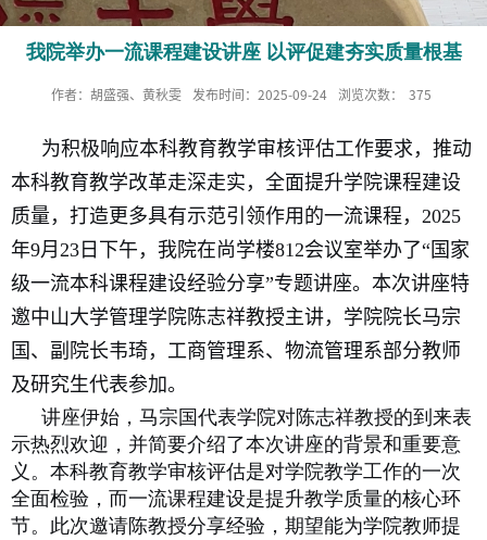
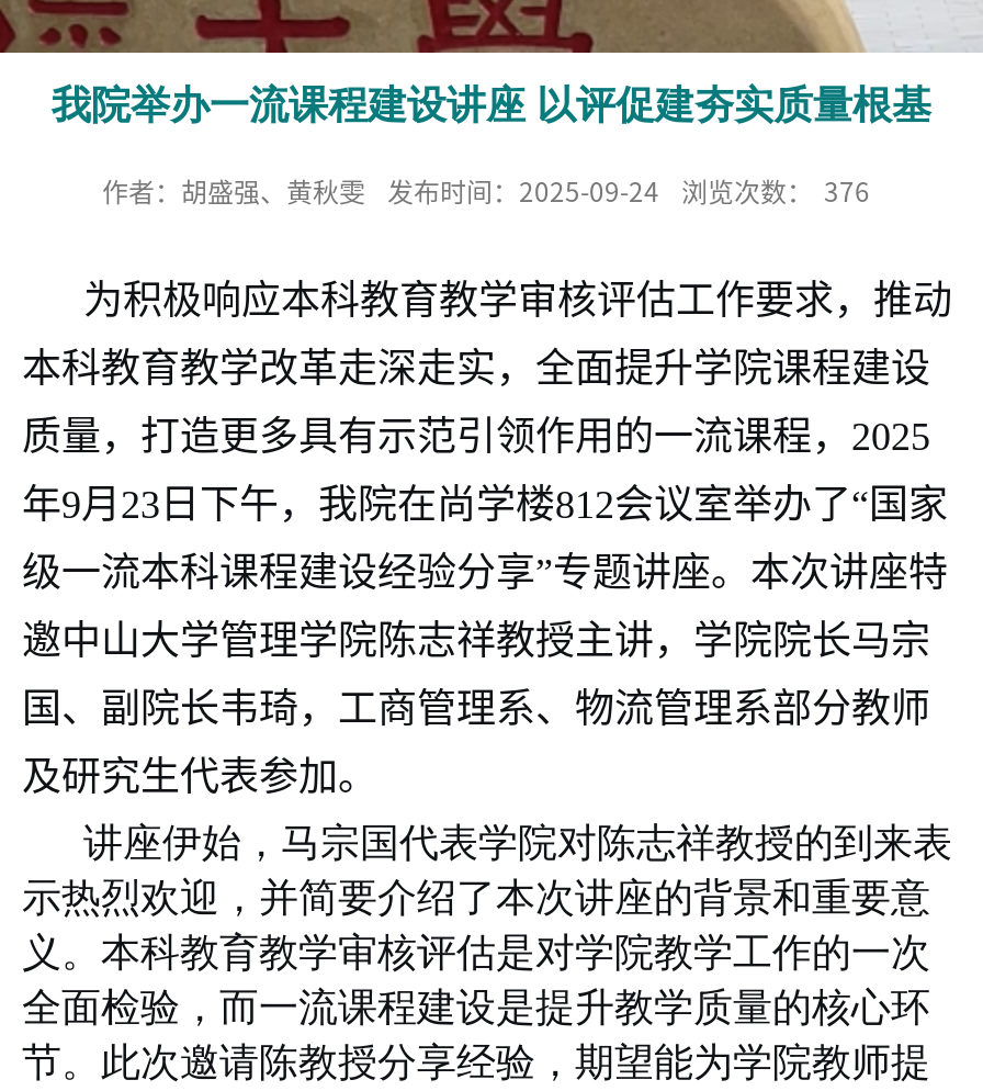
- 作者：胡盛强、黄秋雯 发布时间：2025-09-24 浏览次数： 375
+ 作者：胡盛强、黄秋雯 发布时间：2025-09-24 浏览次数： 376
